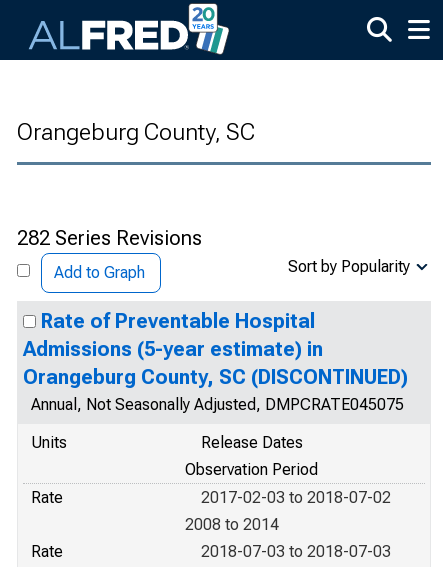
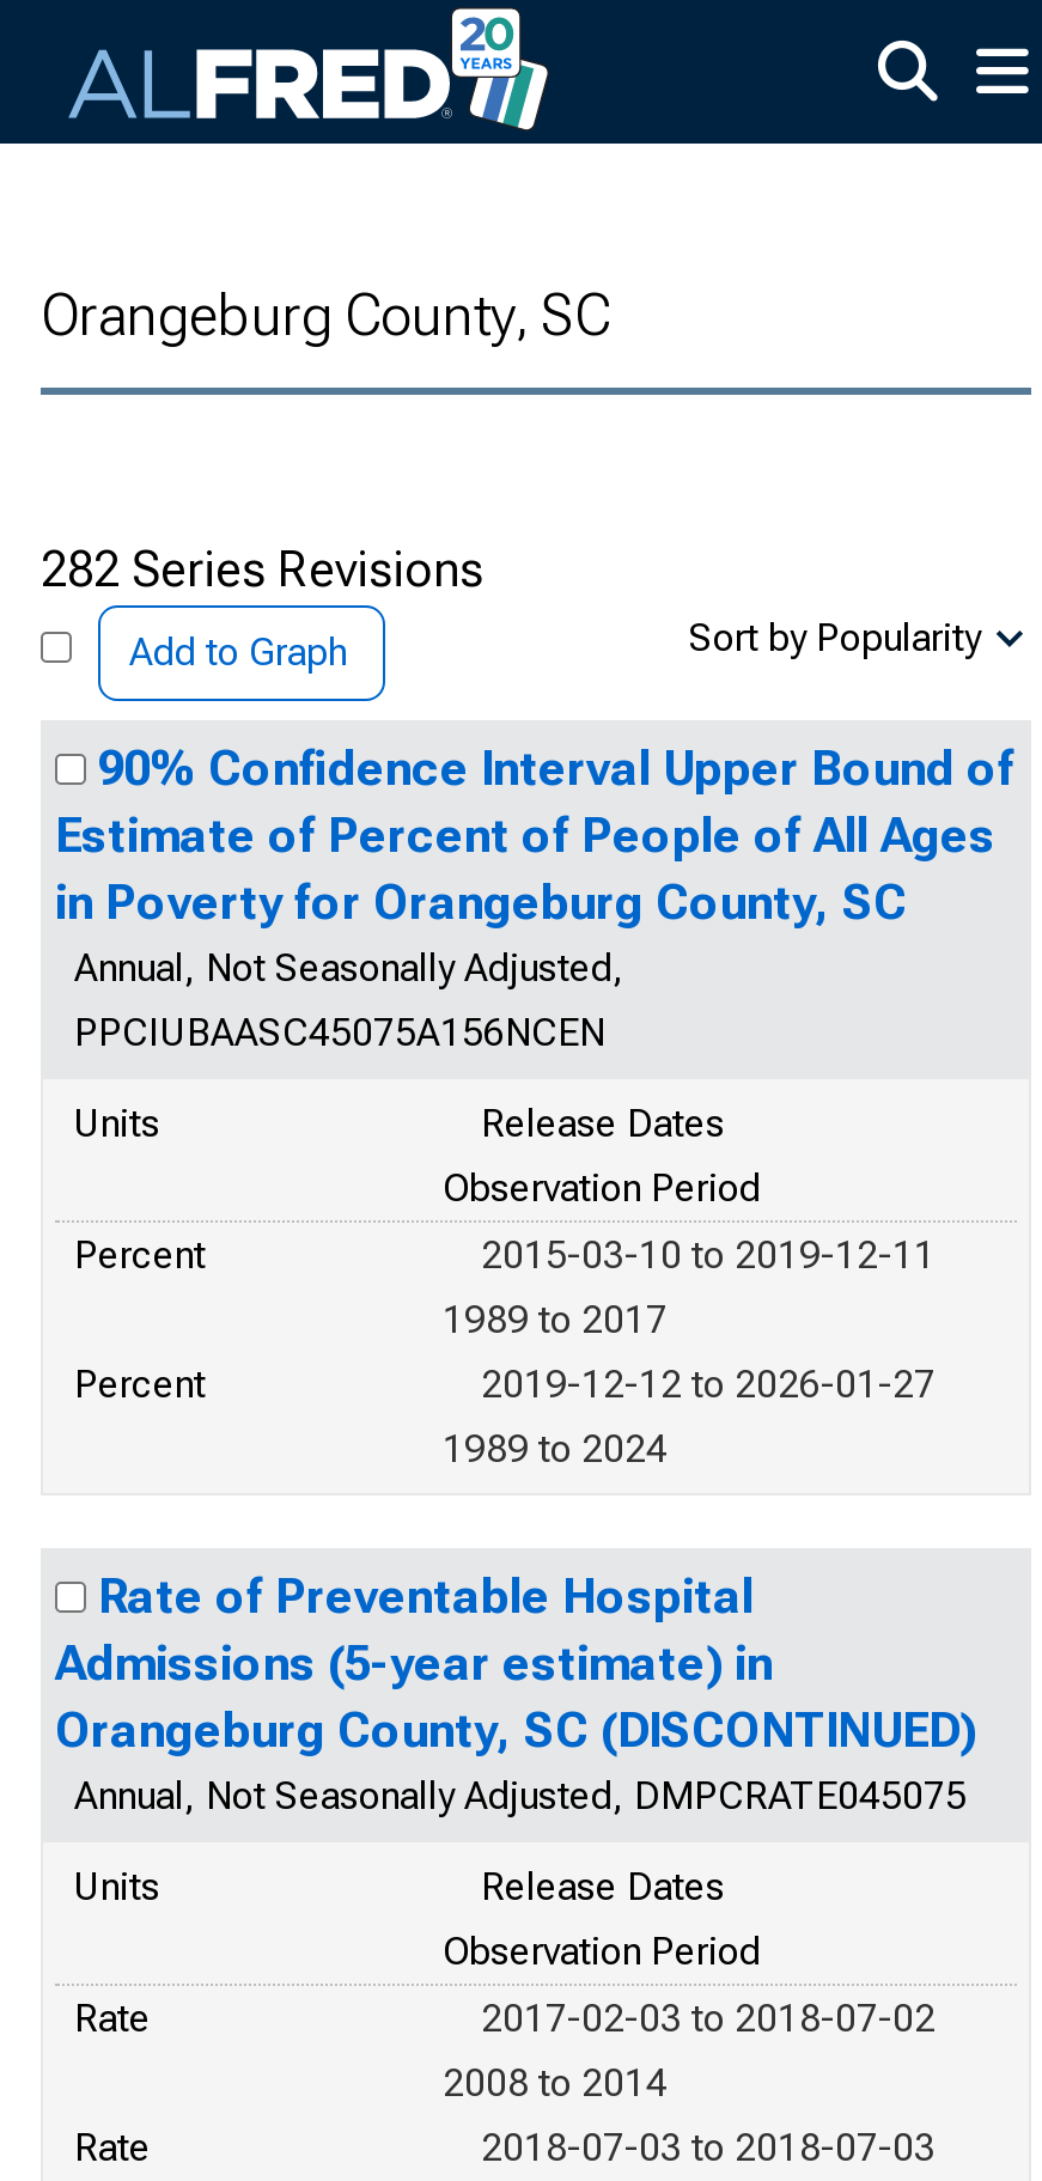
+ 90% Confidence Interval Upper Bound of
+ Estimate of Percent of People of All Ages
+ in Poverty for Orangeburg County, SC
+ Annual, Not Seasonally Adjusted,
+ PPCIUBAASC45075A156NCEN
+ Units
+ Release Dates
+ Observation Period
+ Percent
+ 2015-03-10 to 2019-12-11
+ 1989 to 2017
+ Percent
+ 2019-12-12 to 2026-01-27
+ 1989 to 2024
